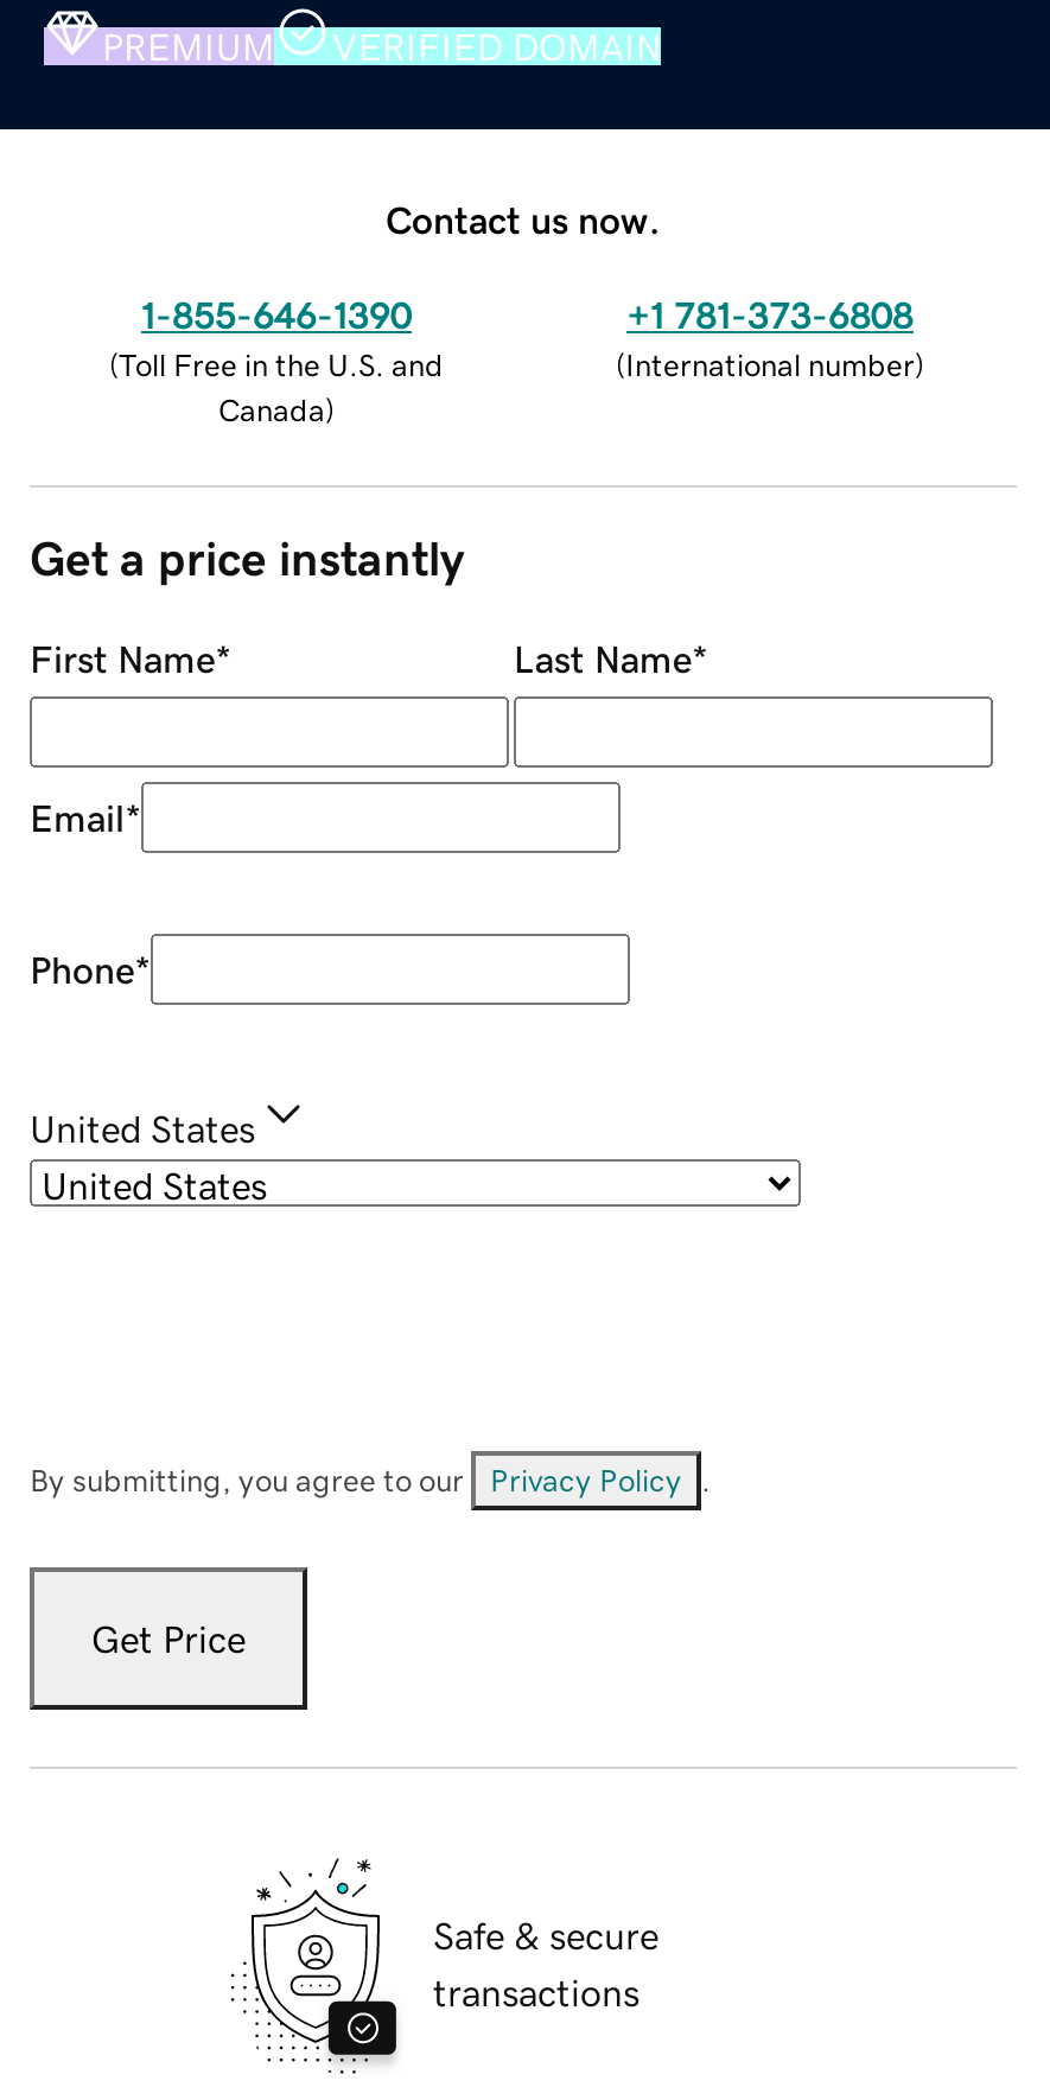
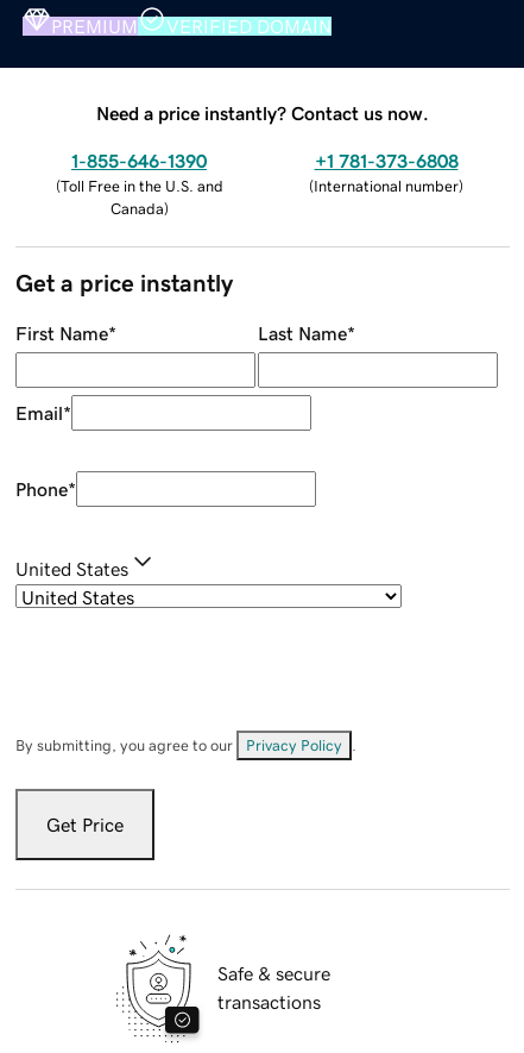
- Contact us now.
+ Need a price instantly? Contact us now.
